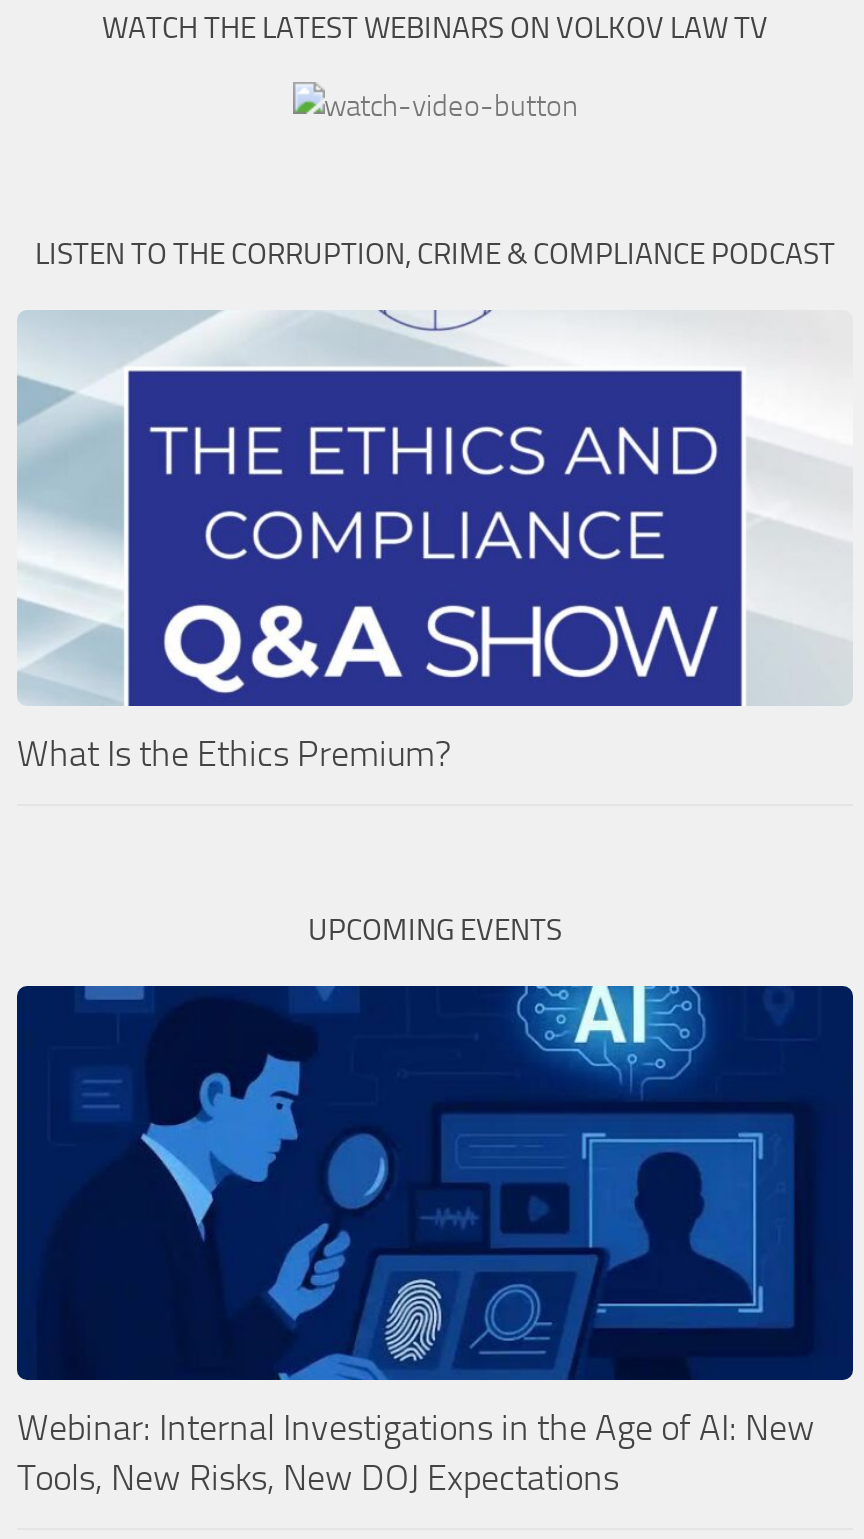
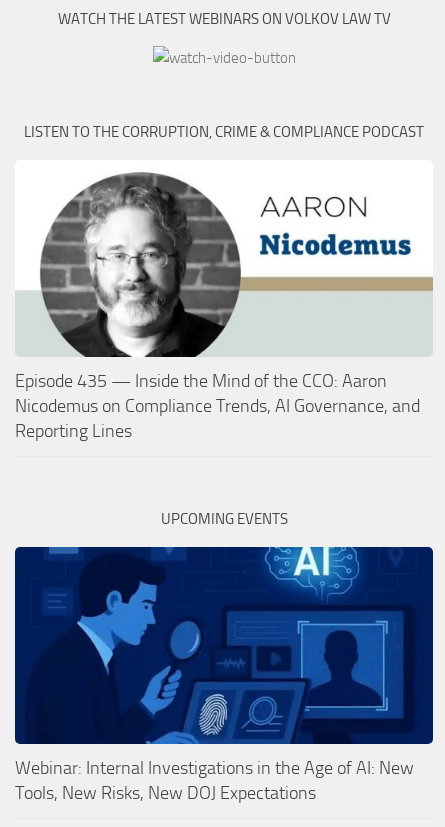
- [image]
+ [image]

- What Is the Ethics Premium?
+ Episode 435 — Inside the Mind of the CCO: Aaron
+ Nicodemus on Compliance Trends, AI Governance, and
+ Reporting Lines
